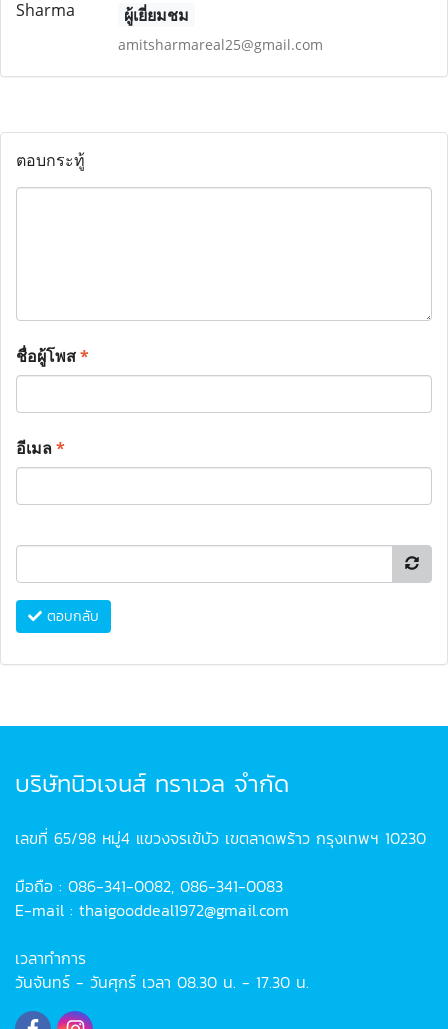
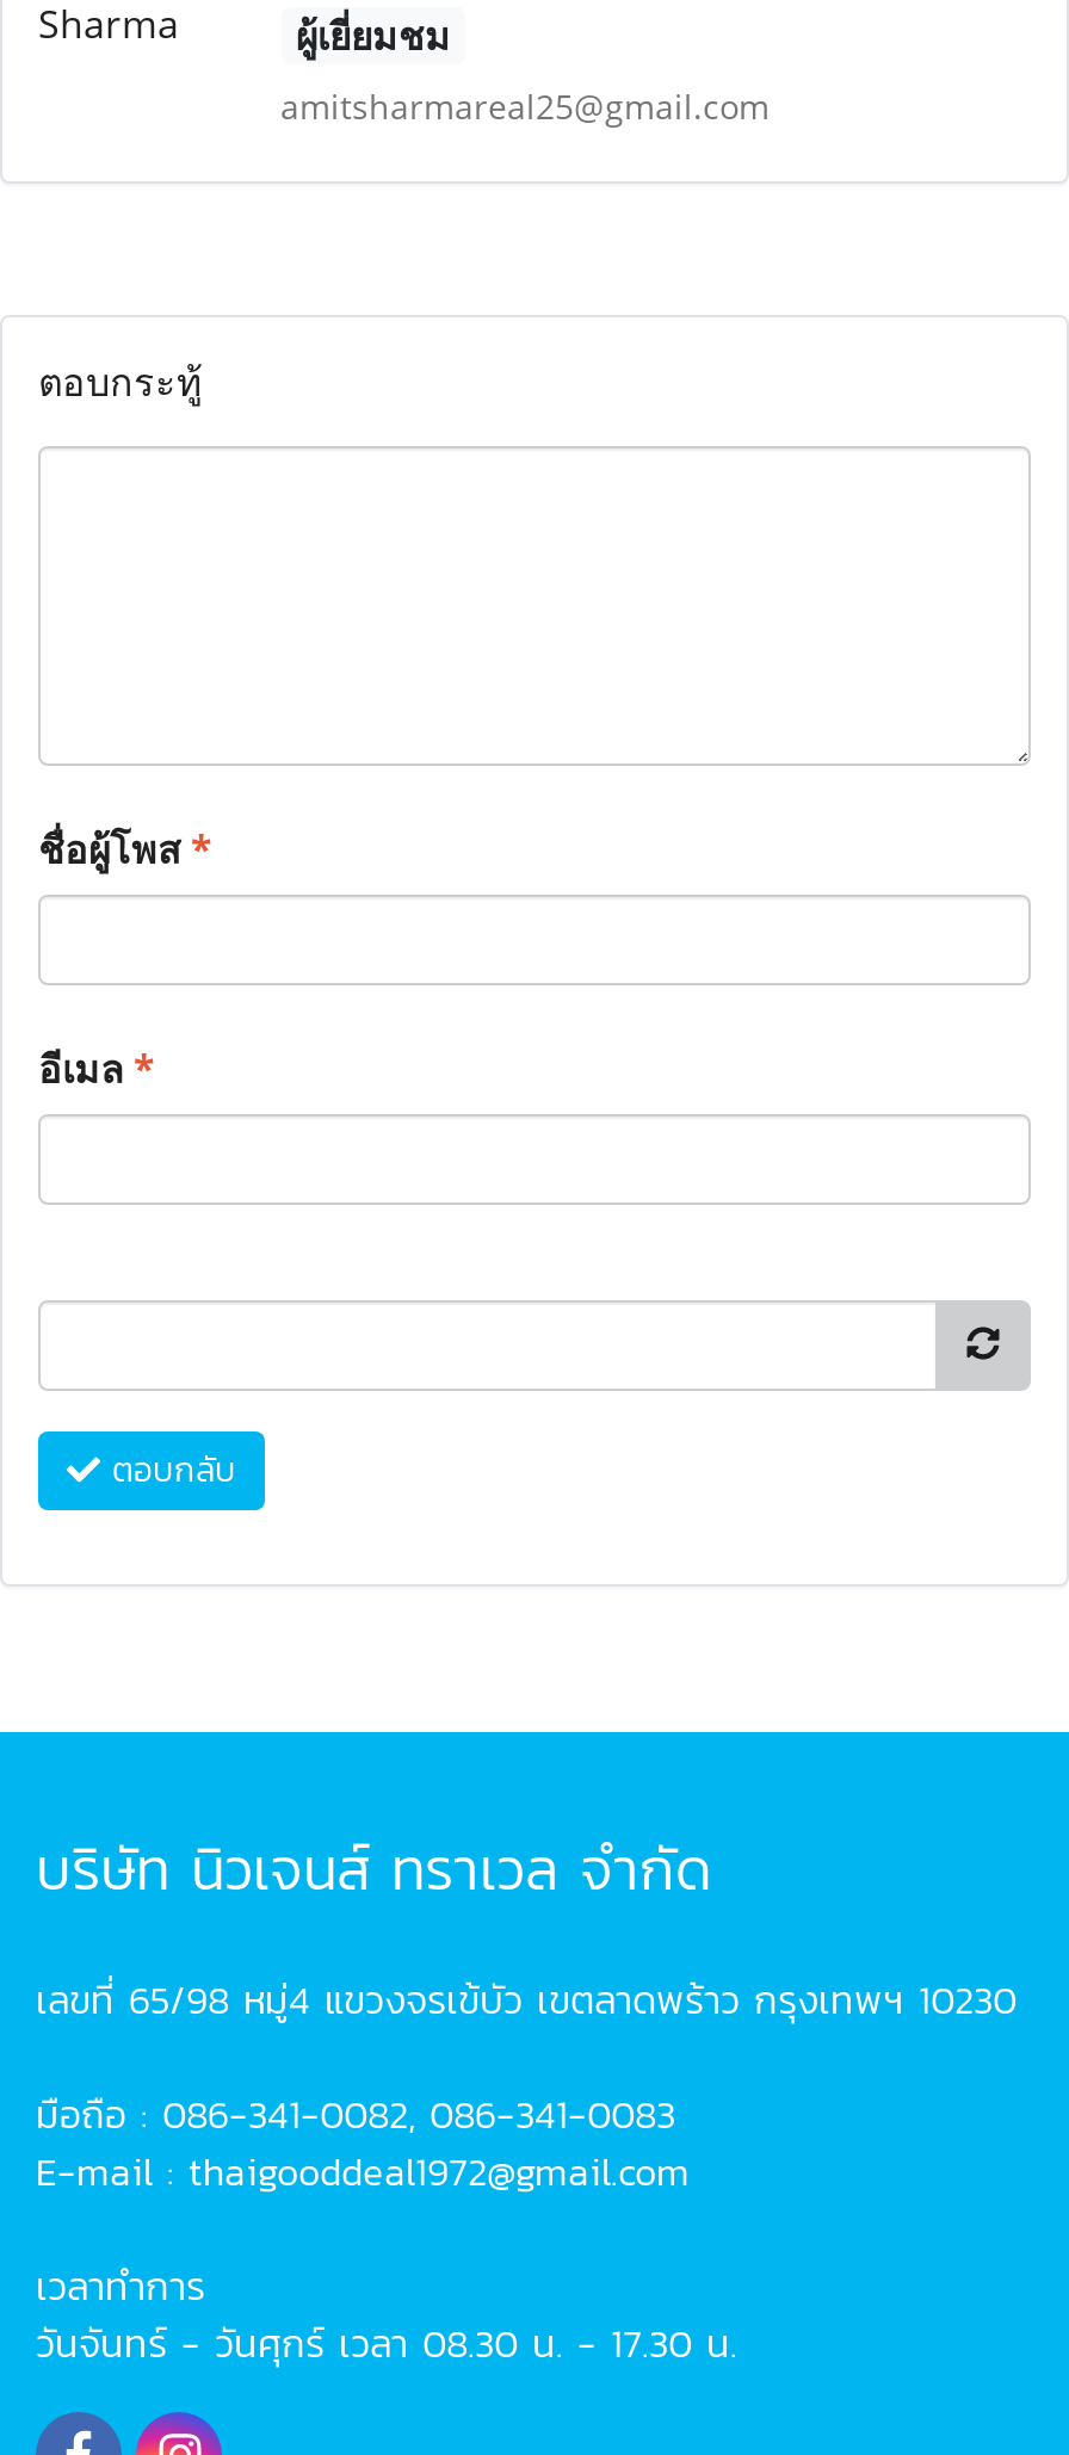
- บริษัทนิวเจนส์ ทราเวล จำกัด
+ บริษัท นิวเจนส์ ทราเวล จำกัด
